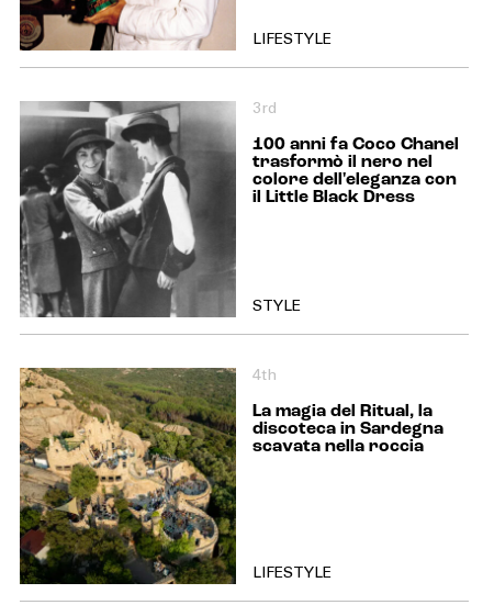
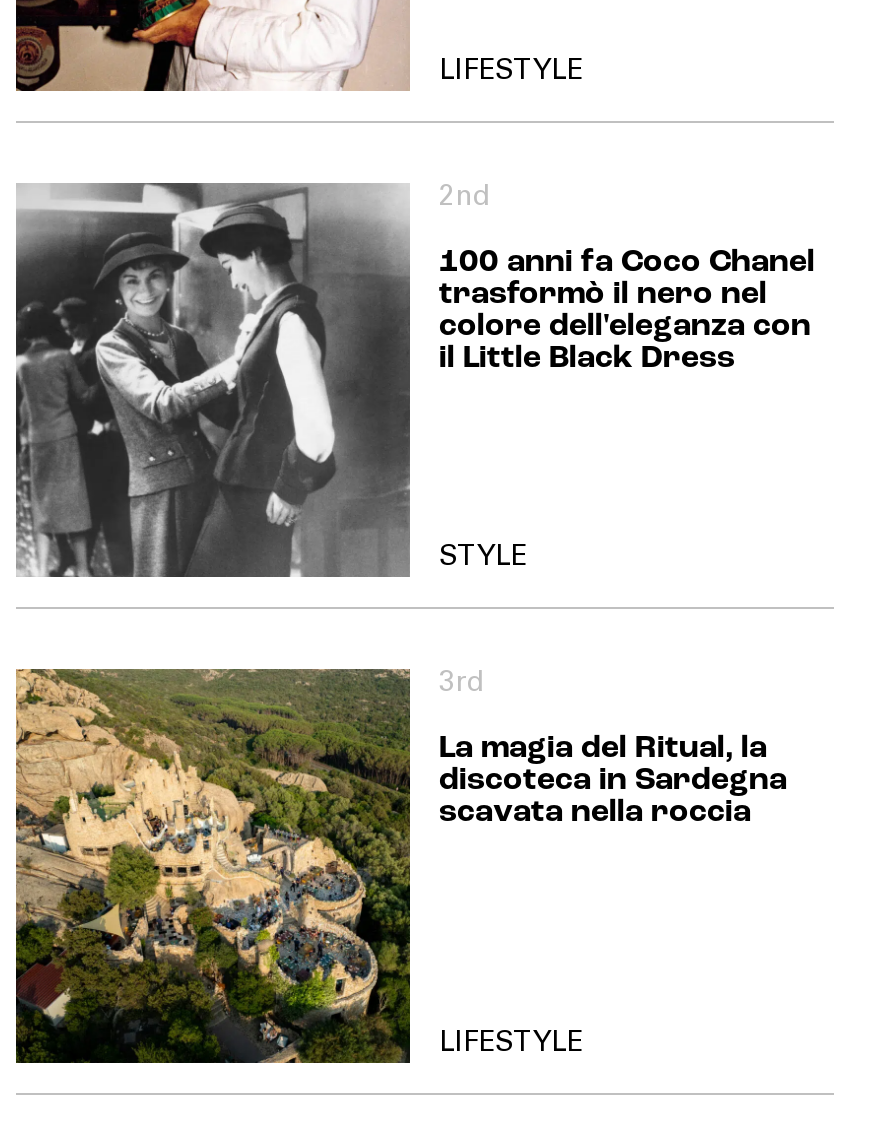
- 3rd
+ 2nd

- 4th
+ 3rd
